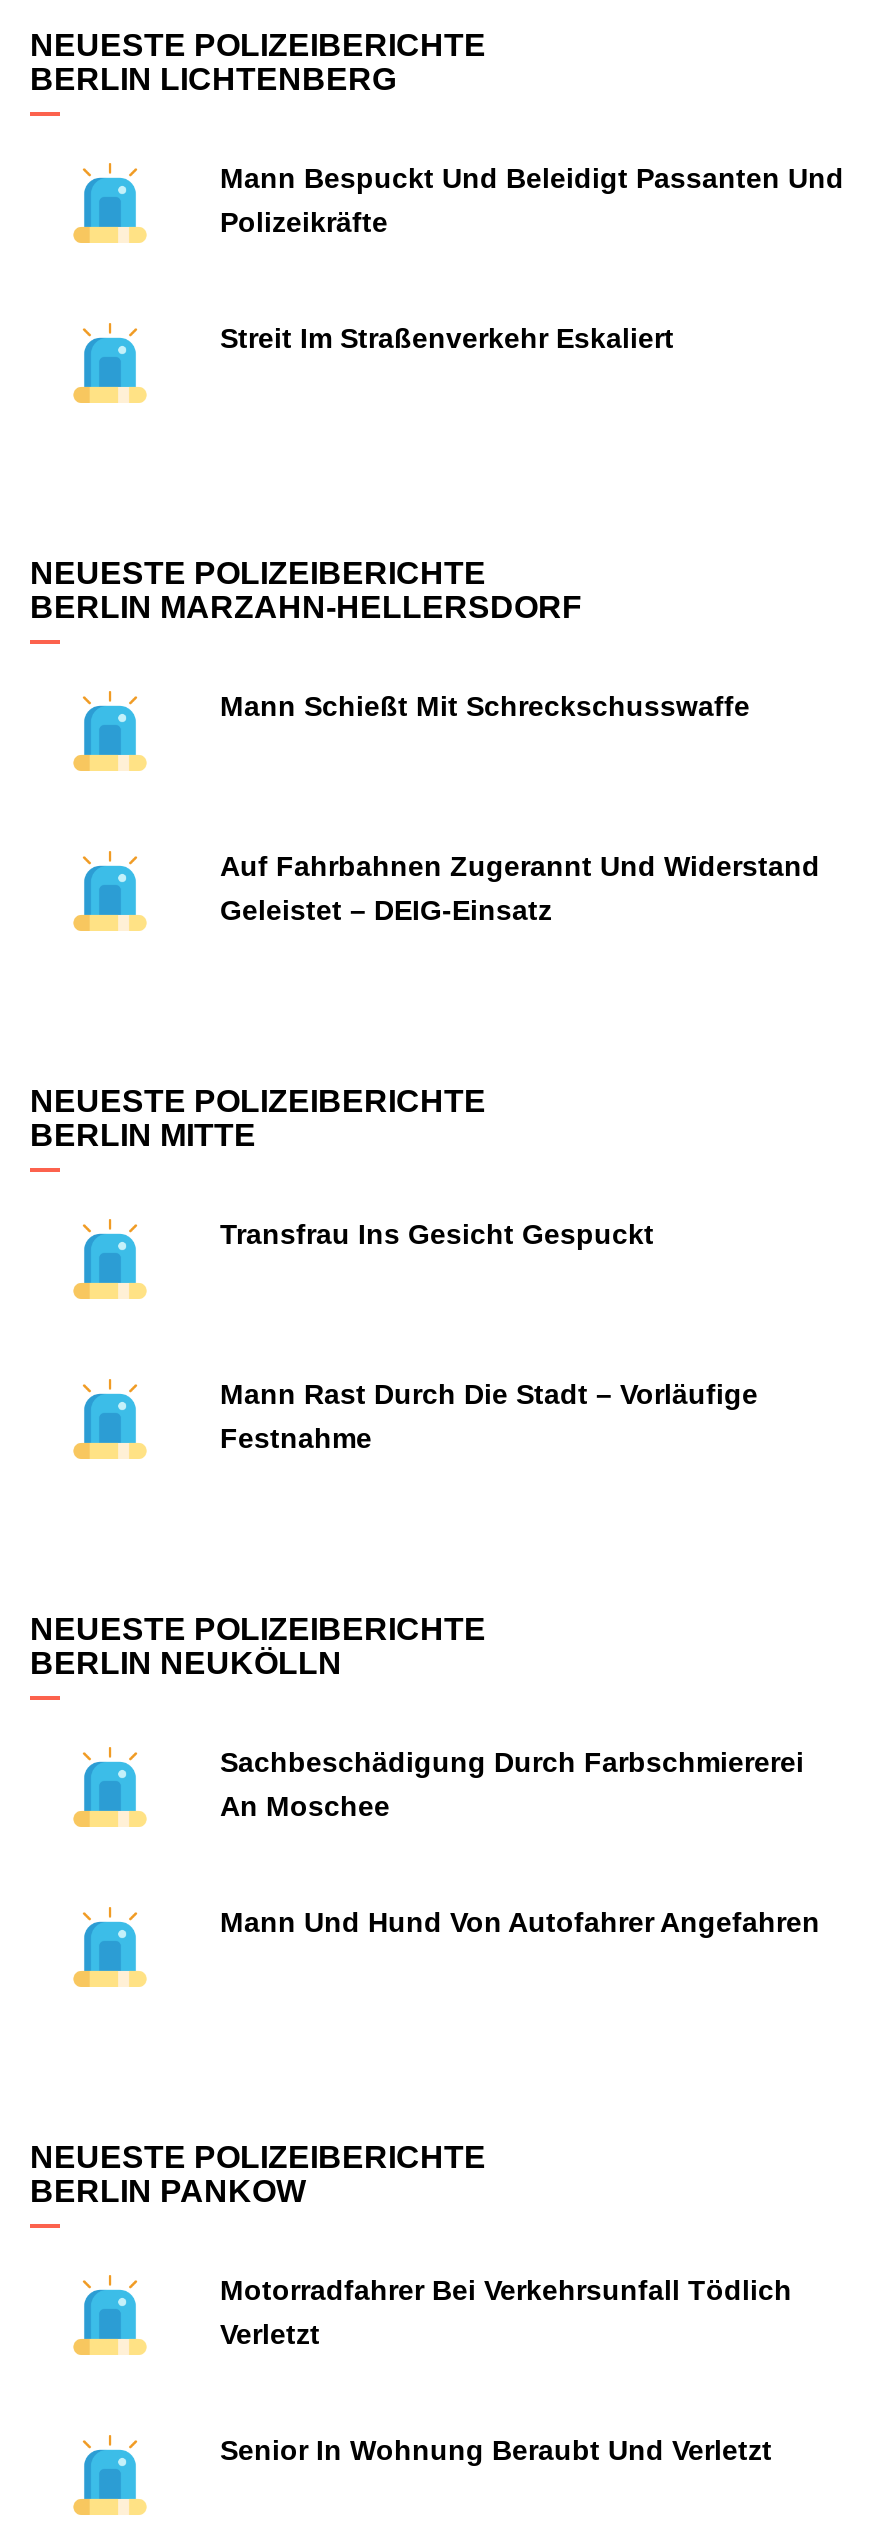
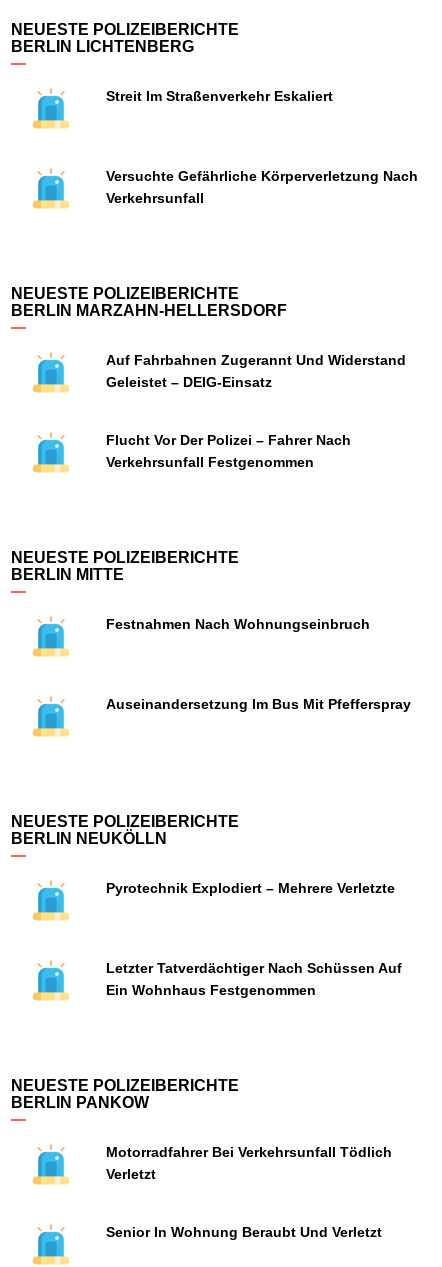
- Mann Bespuckt Und Beleidigt Passanten Und
- Polizeikräfte

moved up: Streit Im Straßenverkehr Eskaliert

+ Versuchte Gefährliche Körperverletzung Nach
+ Verkehrsunfall

- Mann Schießt Mit Schreckschusswaffe

moved up: Auf Fahrbahnen Zugerannt Und Widerstand | Geleistet – DEIG-Einsatz

+ Flucht Vor Der Polizei – Fahrer Nach
+ Verkehrsunfall Festgenommen

- Transfrau Ins Gesicht Gespuckt
+ Festnahmen Nach Wohnungseinbruch

- Mann Rast Durch Die Stadt – Vorläufige
- Festnahme
+ Auseinandersetzung Im Bus Mit Pfefferspray

- Sachbeschädigung Durch Farbschmiererei
- An Moschee
+ Pyrotechnik Explodiert – Mehrere Verletzte

- Mann Und Hund Von Autofahrer Angefahren
+ Letzter Tatverdächtiger Nach Schüssen Auf
+ Ein Wohnhaus Festgenommen
